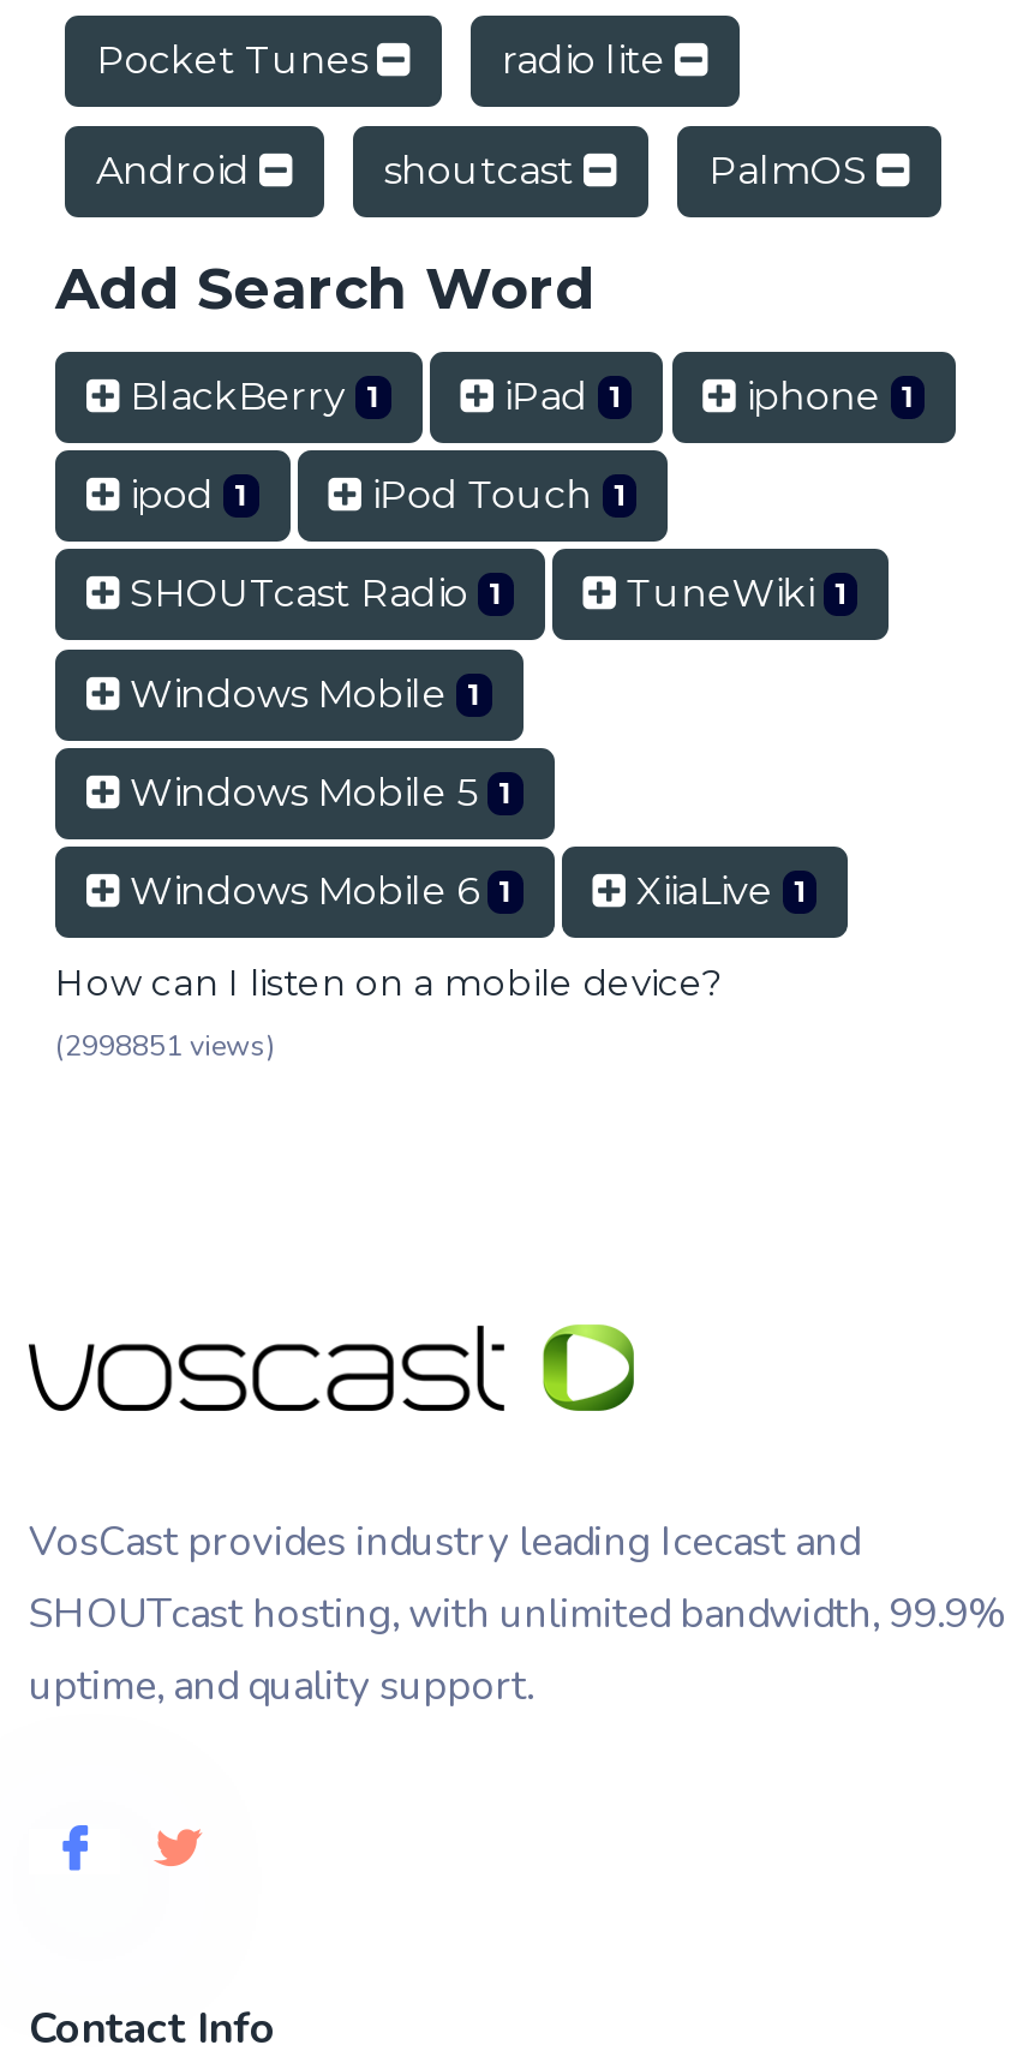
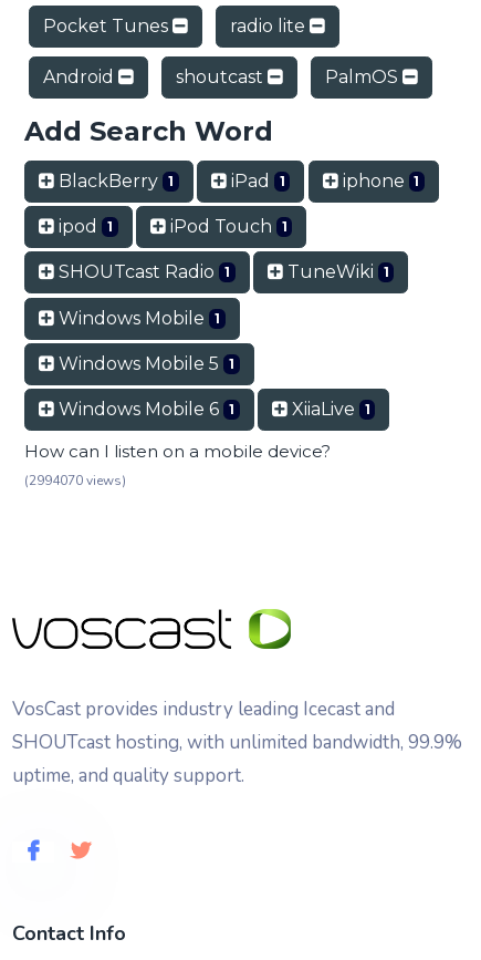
- (2998851 views)
+ (2994070 views)
